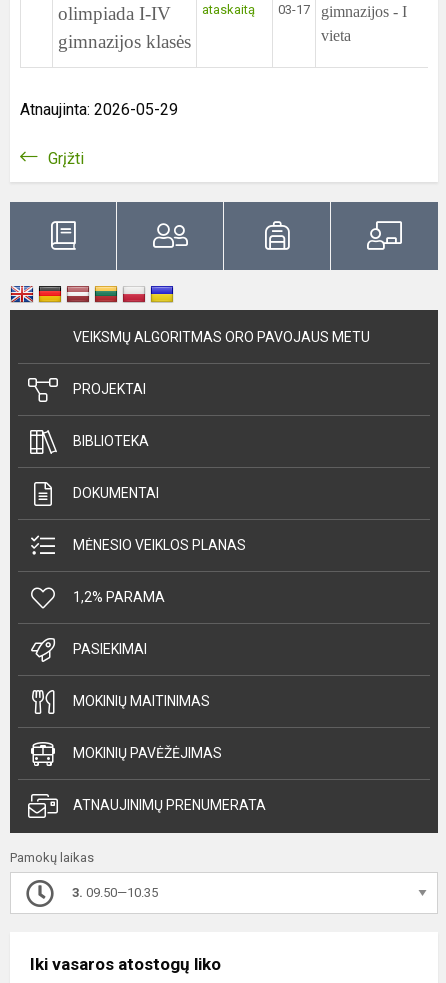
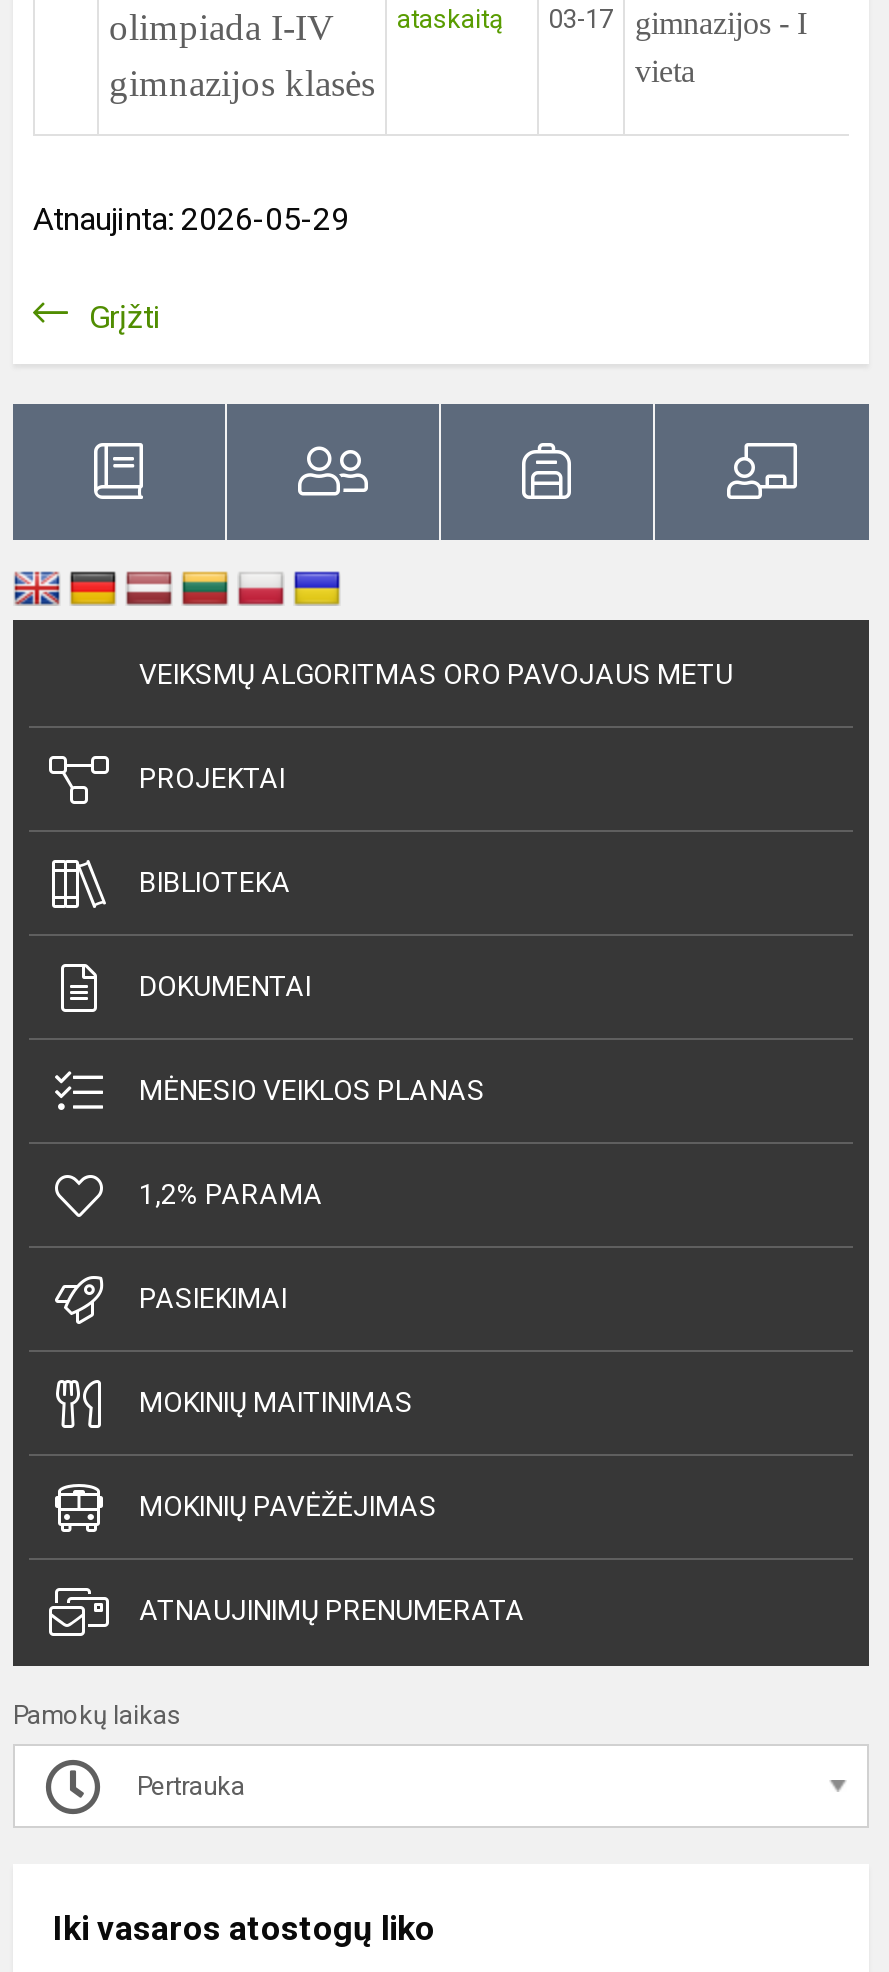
- 3. 09.50—10.35
+ Pertrauka
